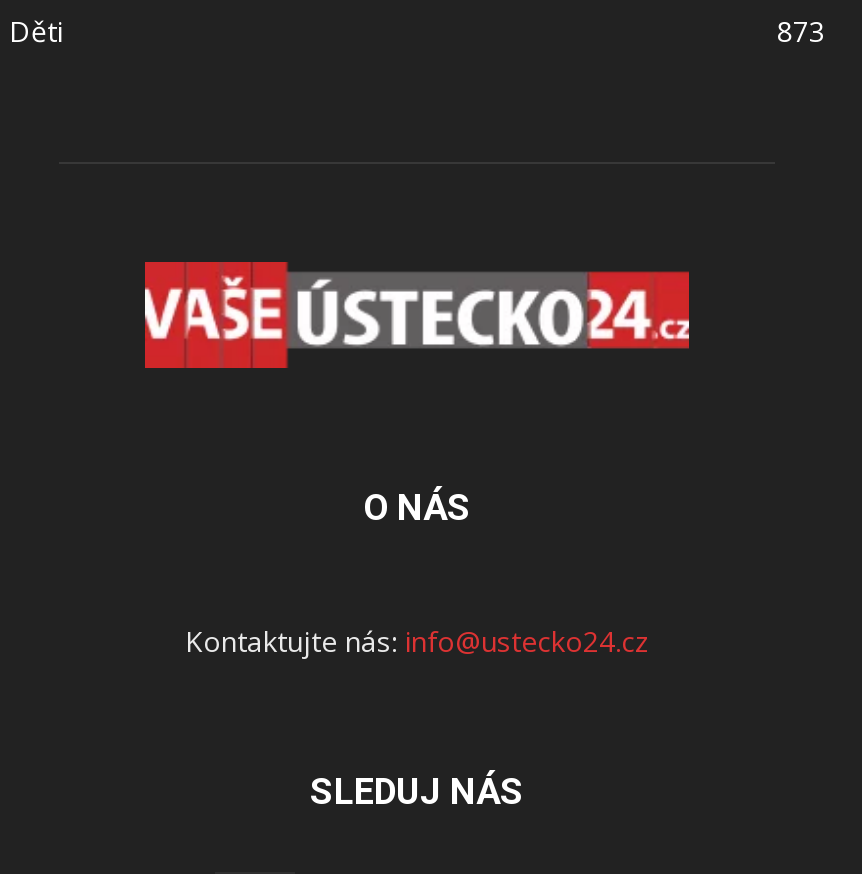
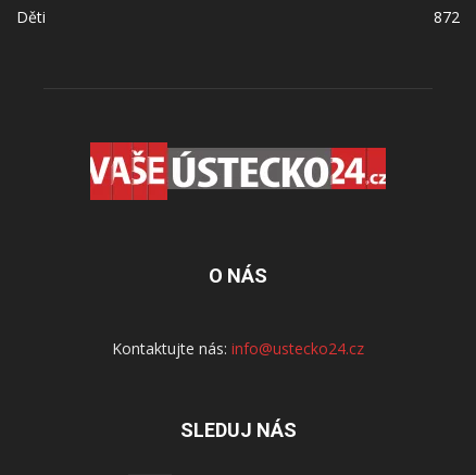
- 873
+ 872
